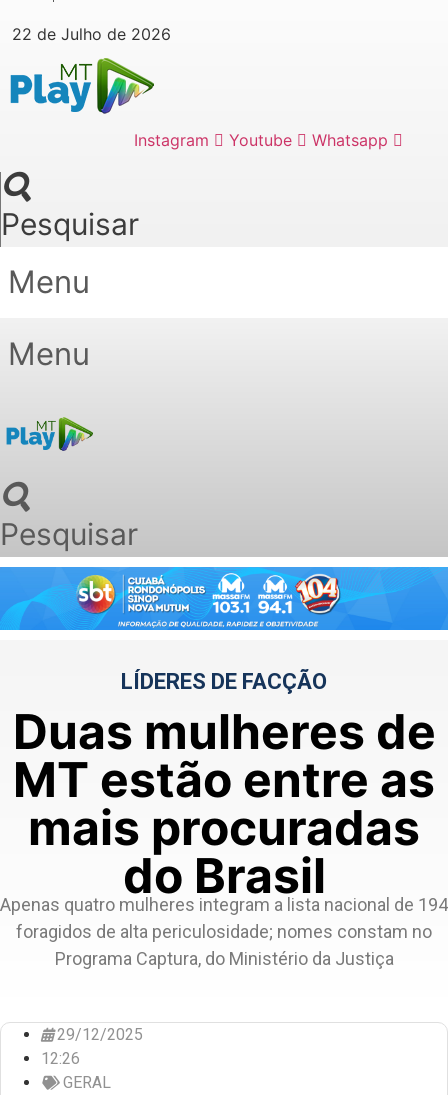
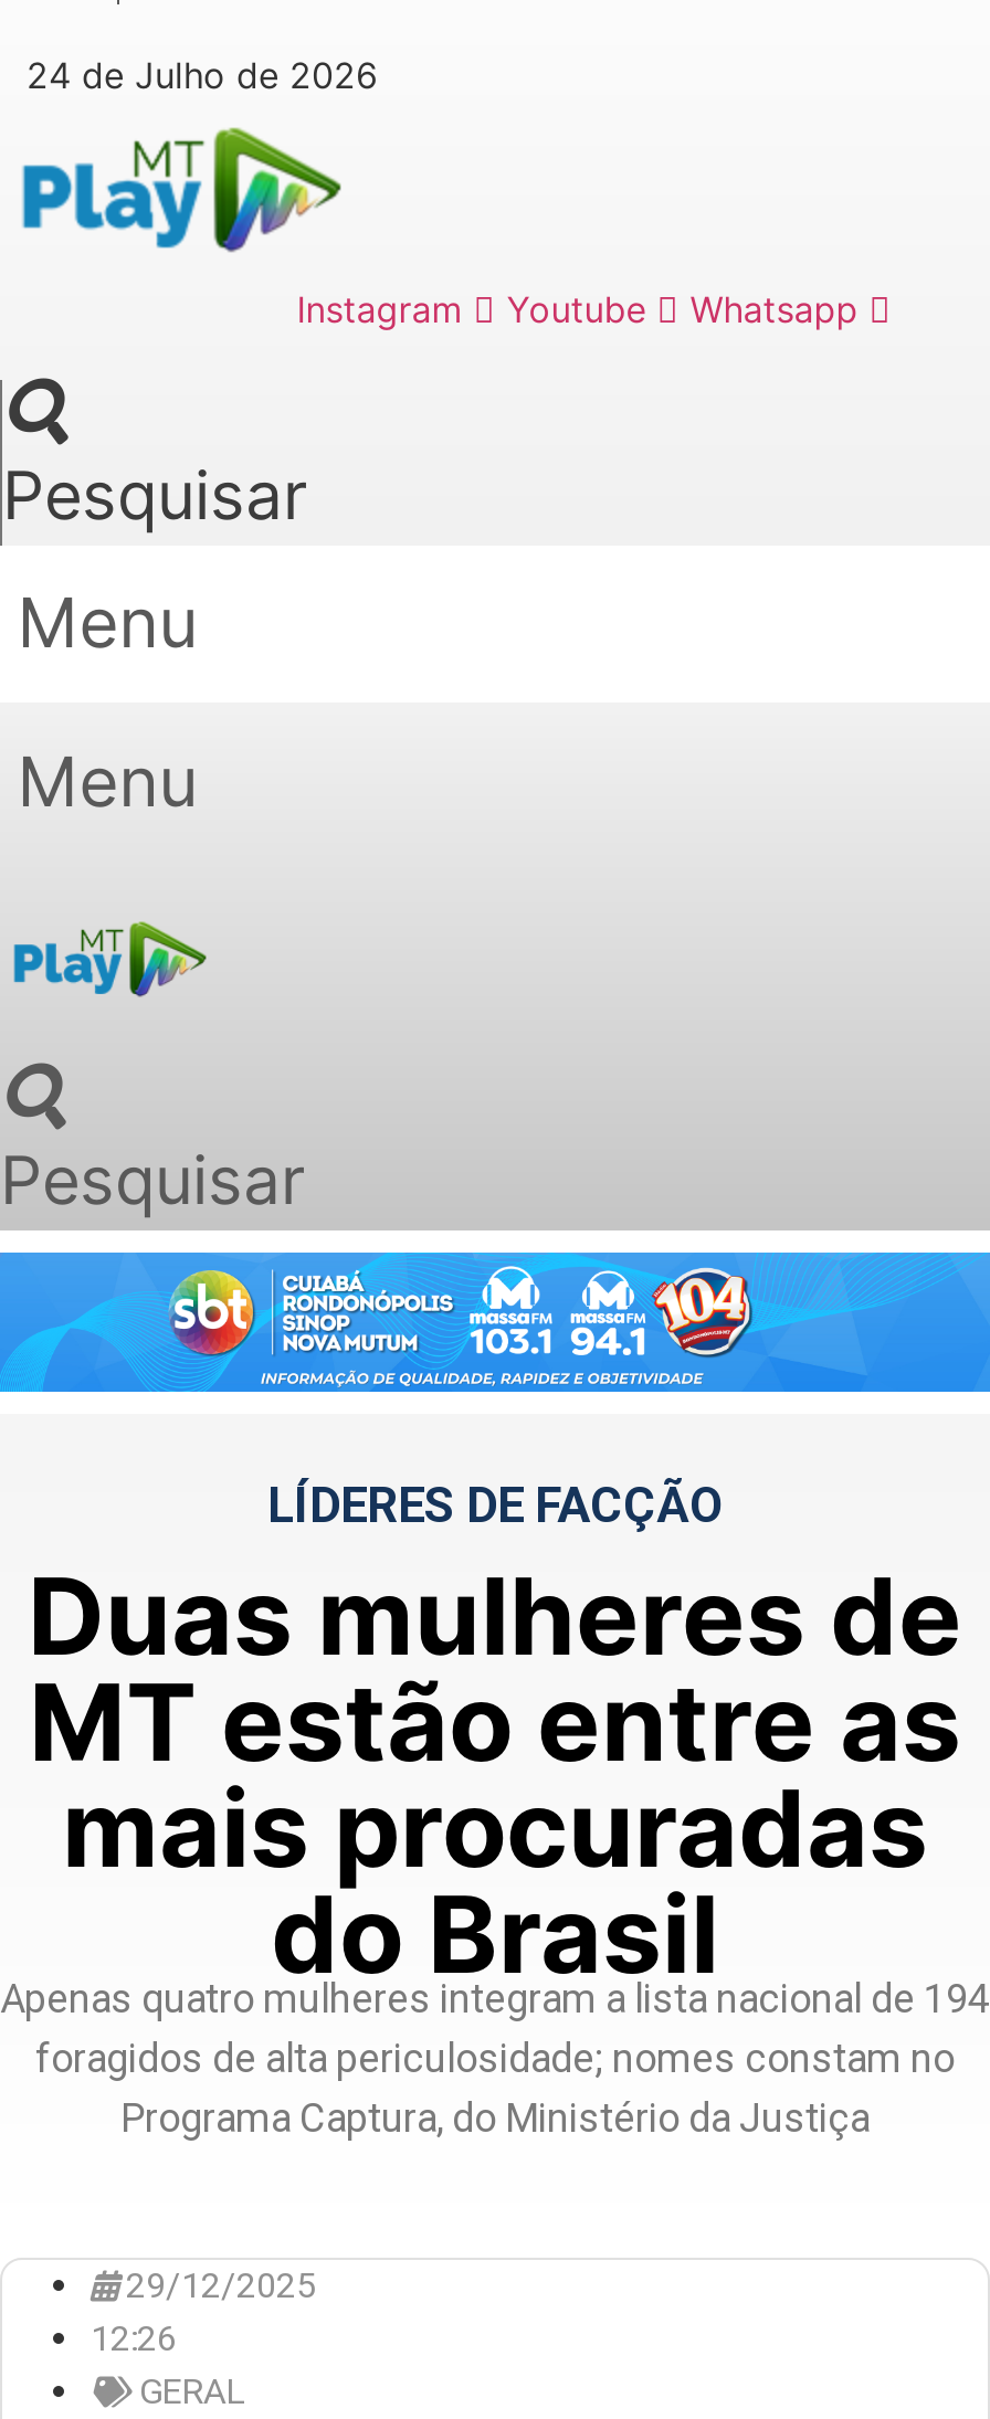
- 22 de Julho de 2026
+ 24 de Julho de 2026
